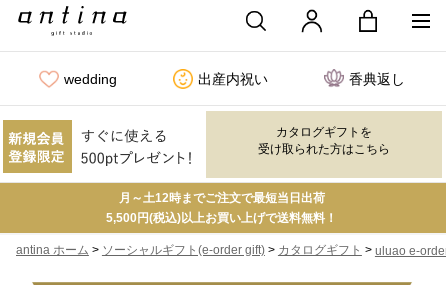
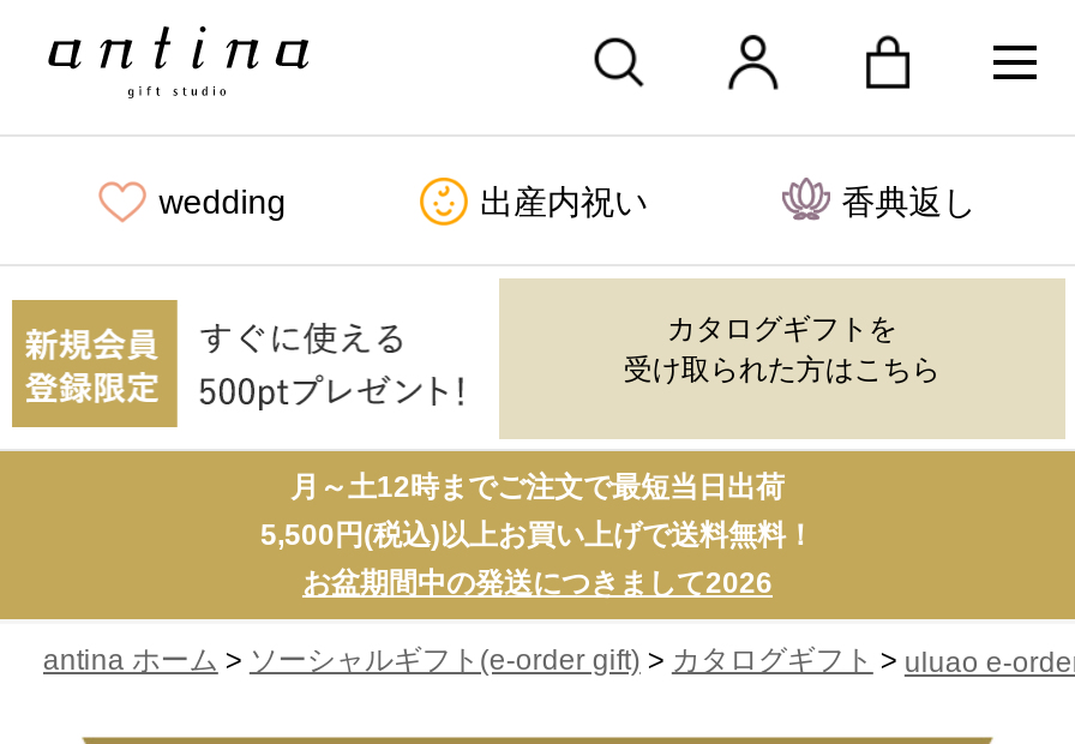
+ お盆期間中の発送につきまして2026
